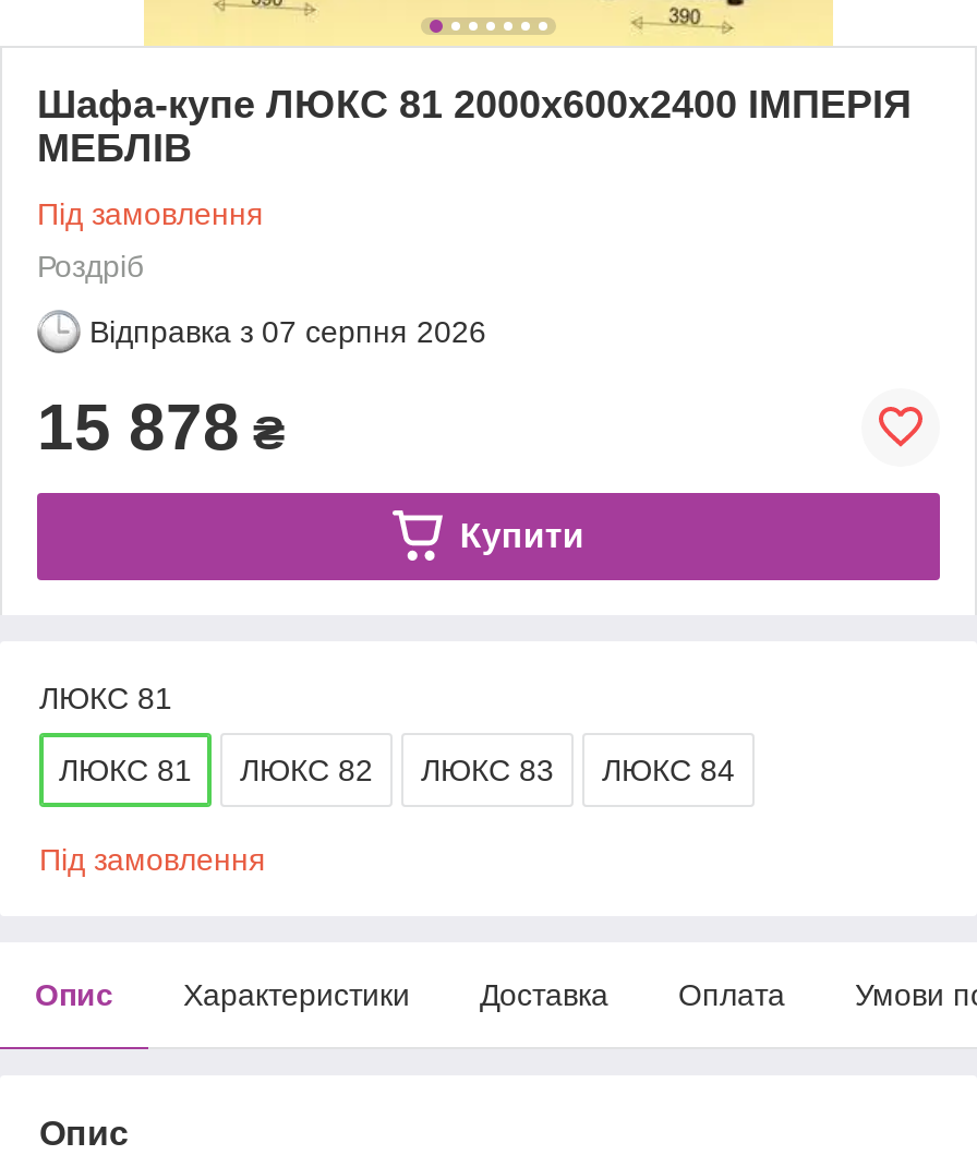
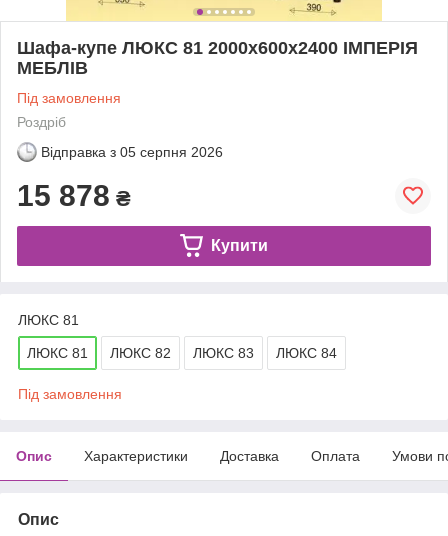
- Відправка з 07 серпня 2026
+ Відправка з 05 серпня 2026
